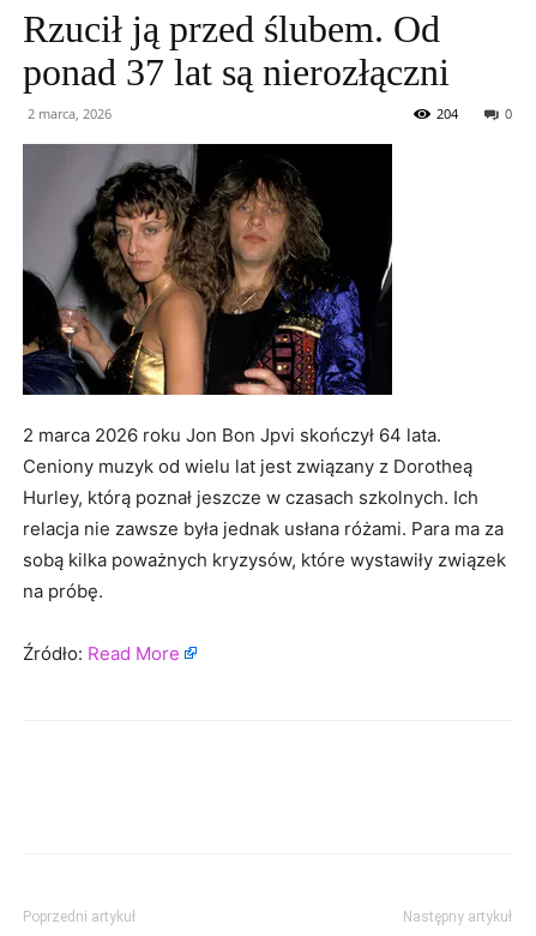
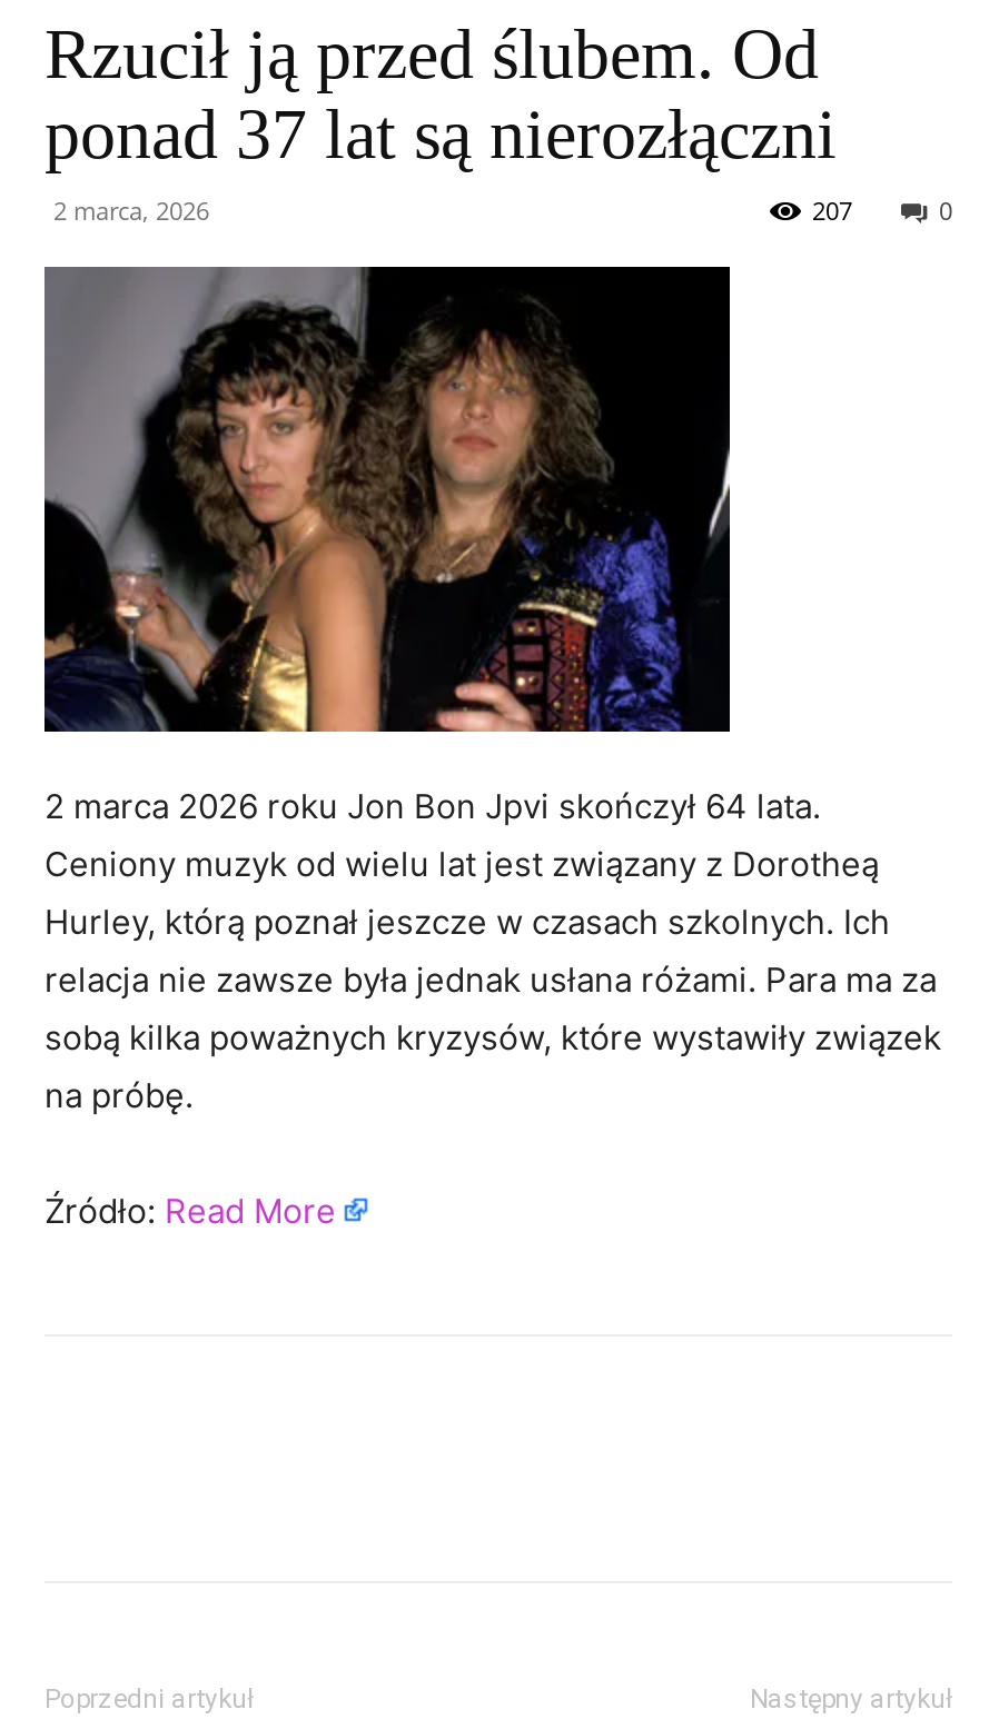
- 204
+ 207
